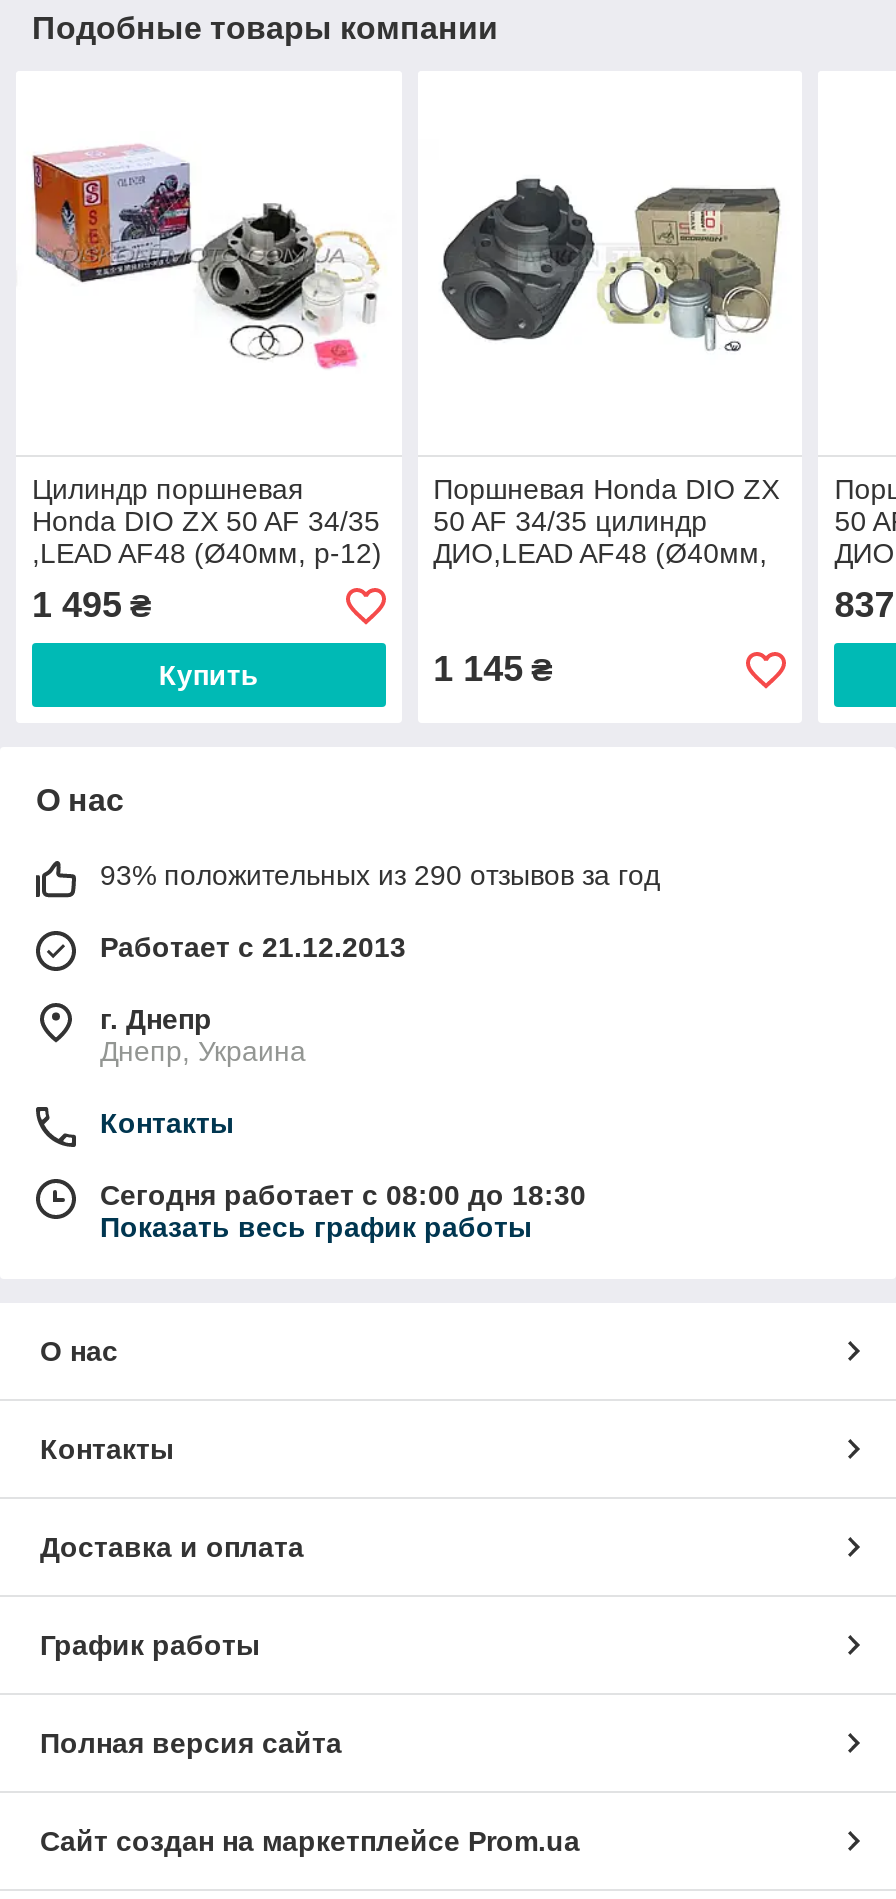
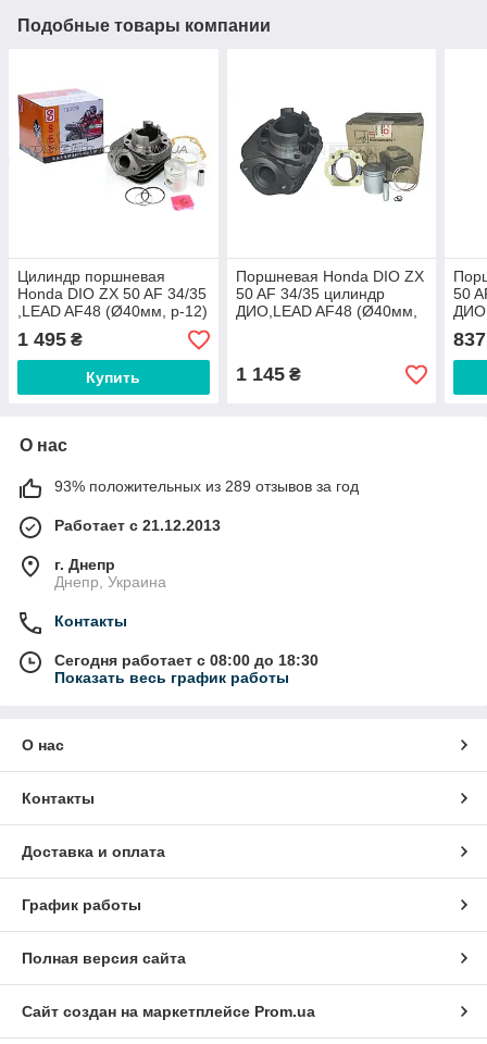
- 93% положительных из 290 отзывов за год
+ 93% положительных из 289 отзывов за год
